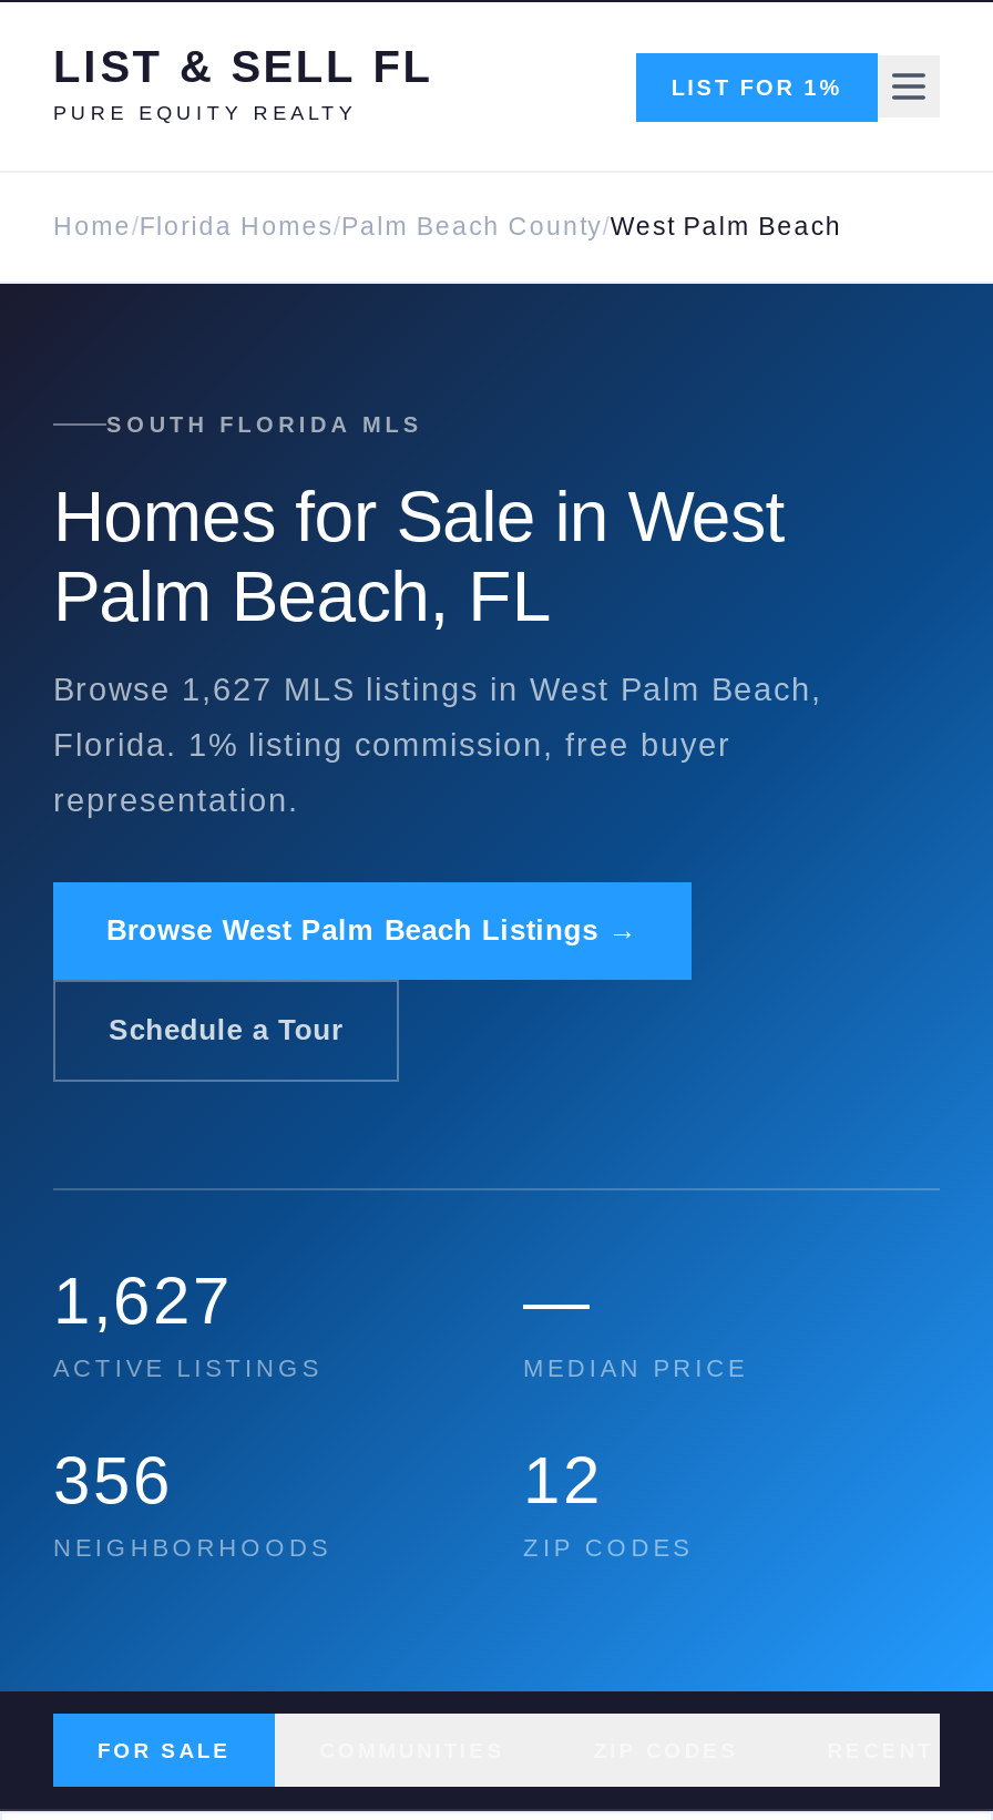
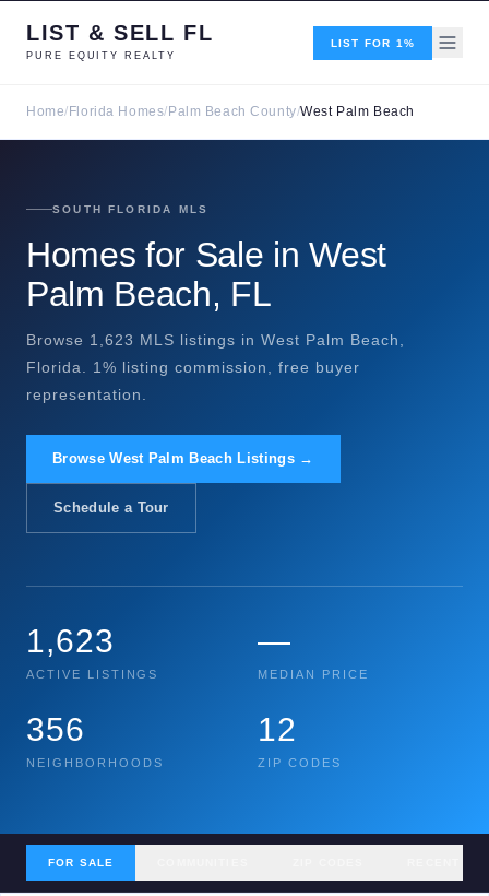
- Browse 1,627 MLS listings in West Palm Beach,
+ Browse 1,623 MLS listings in West Palm Beach,

- 1,627
+ 1,623
